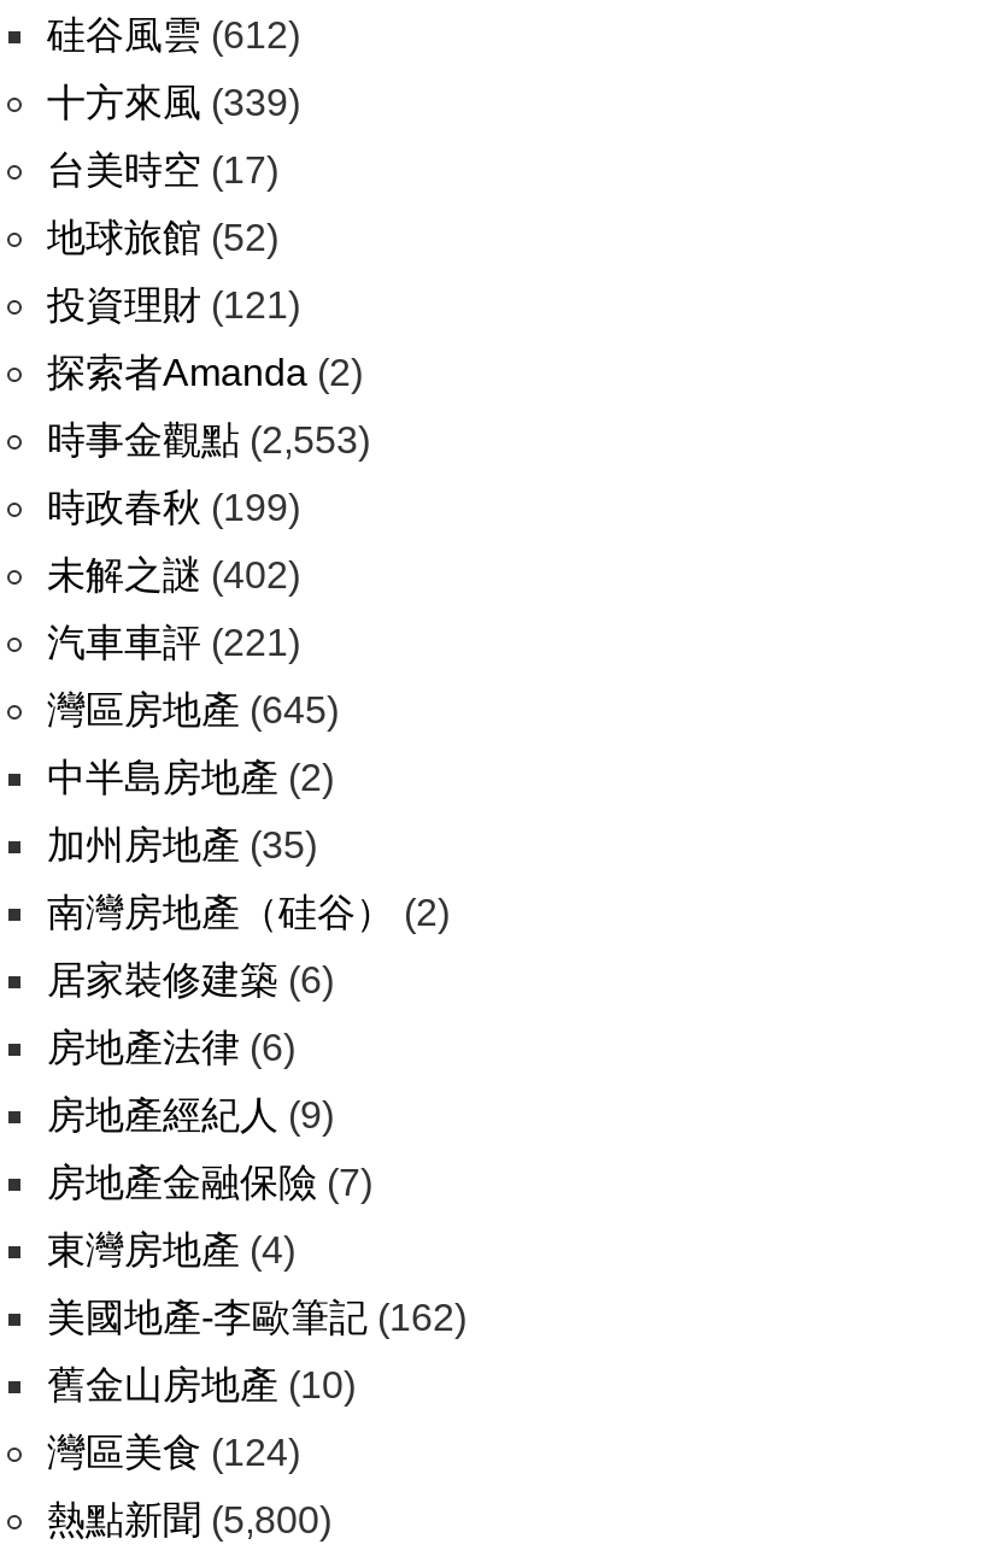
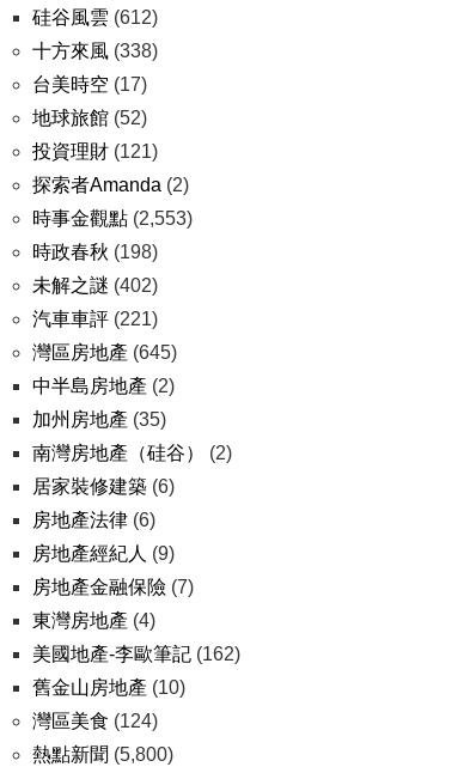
- 十方來風(339)
+ 十方來風(338)

- 時政春秋(199)
+ 時政春秋(198)
